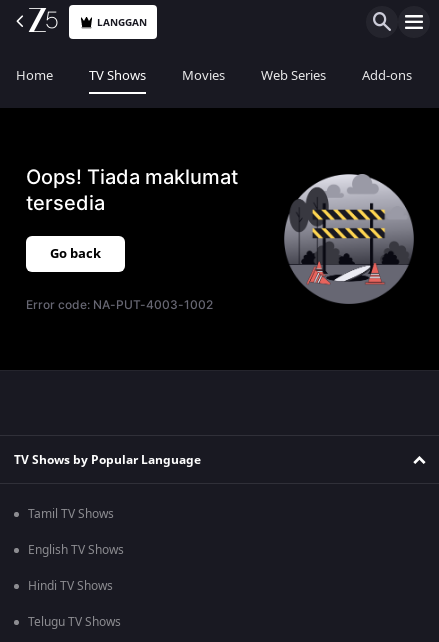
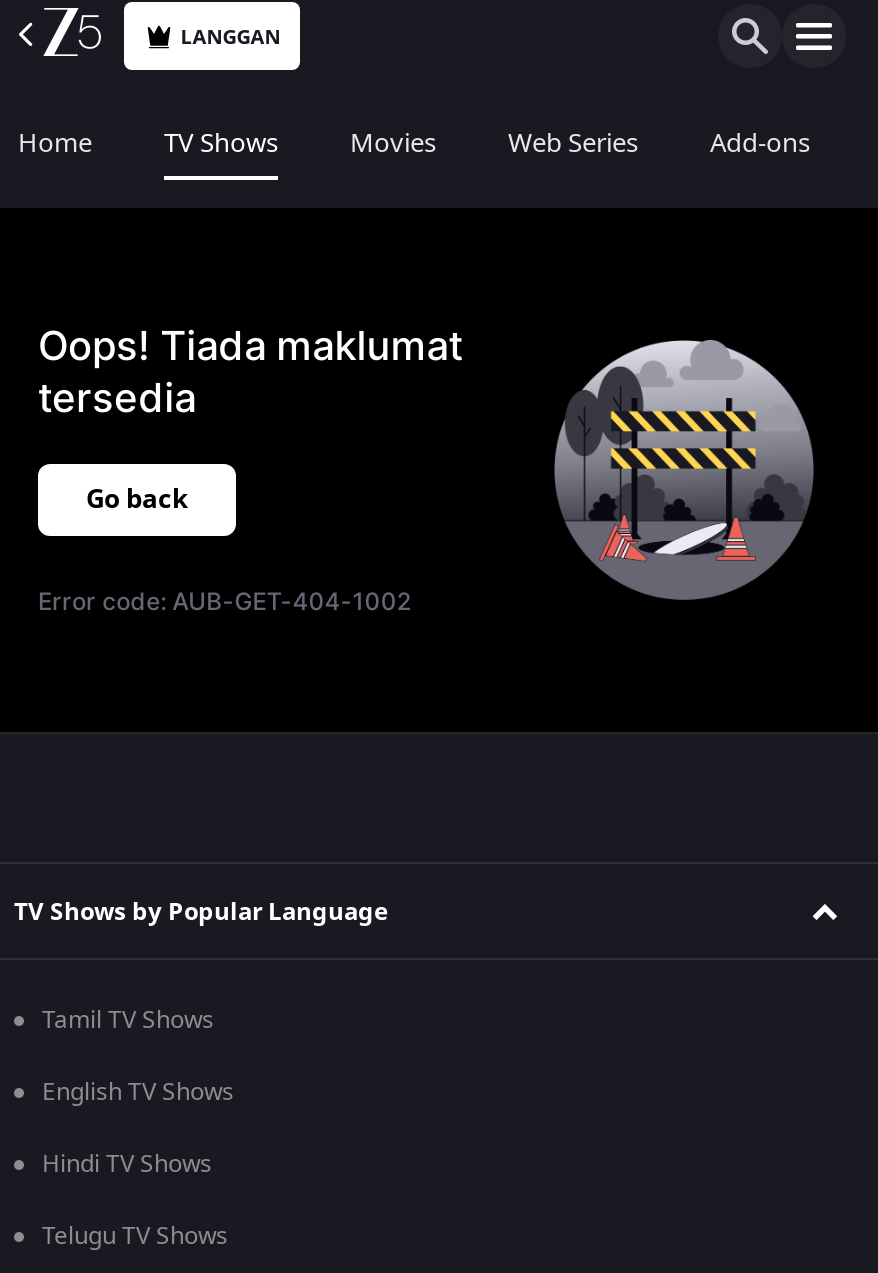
- Error code: NA-PUT-4003-1002
+ Error code: AUB-GET-404-1002
